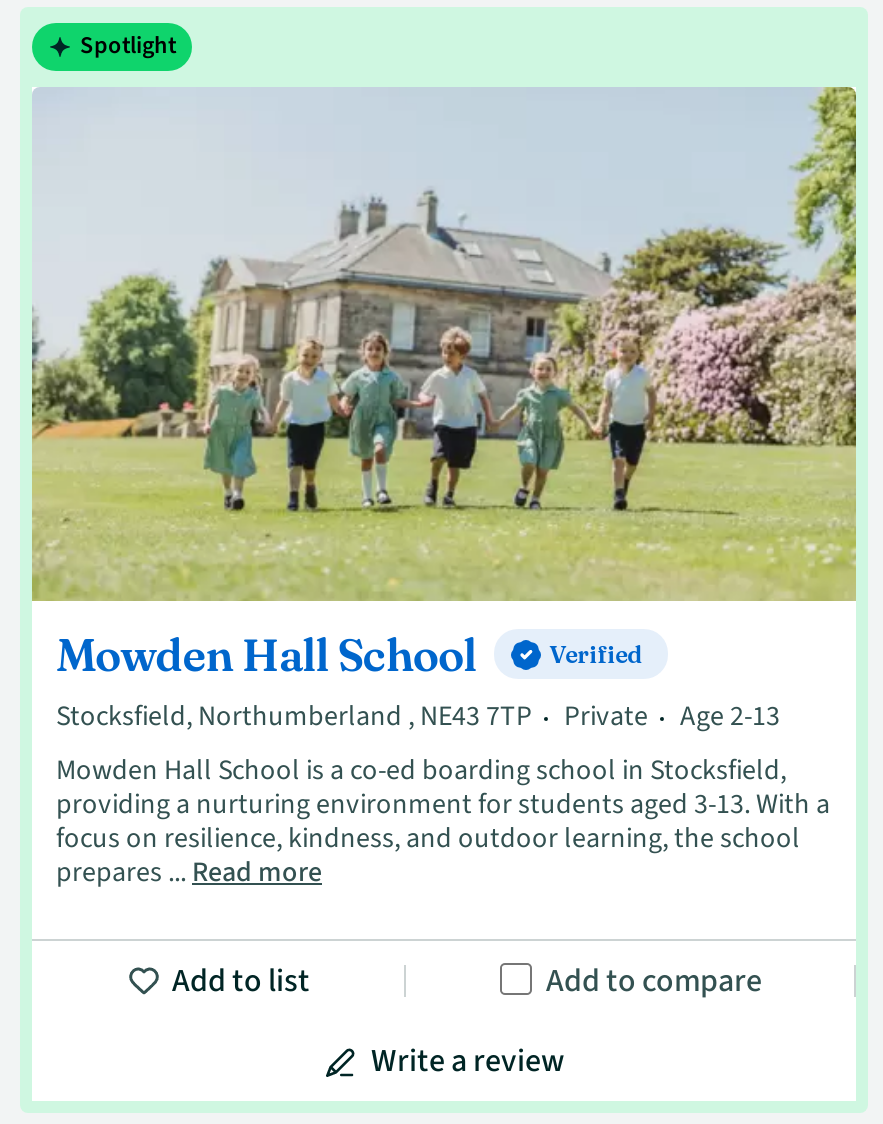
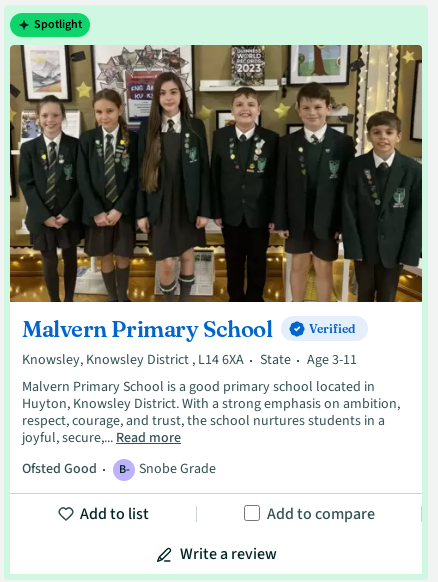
- [image]
- Mowden Hall School
+ [image]
+ Malvern Primary School

- Stocksfield, Northumberland , NE43 7TP
- Private
- Age 2-13
- Mowden Hall School is a co-ed boarding school in Stocksfield,
- providing a nurturing environment for students aged 3-13. With a
- focus on resilience, kindness, and outdoor learning, the school
- prepares ... Read more
+ Knowsley, Knowsley District , L14 6XA
+ State
+ Age 3-11
+ Malvern Primary School is a good primary school located in
+ Huyton, Knowsley District. With a strong emphasis on ambition,
+ respect, courage, and trust, the school nurtures students in a
+ joyful, secure,... Read more
+ Ofsted Good
+ B- Snobe Grade
